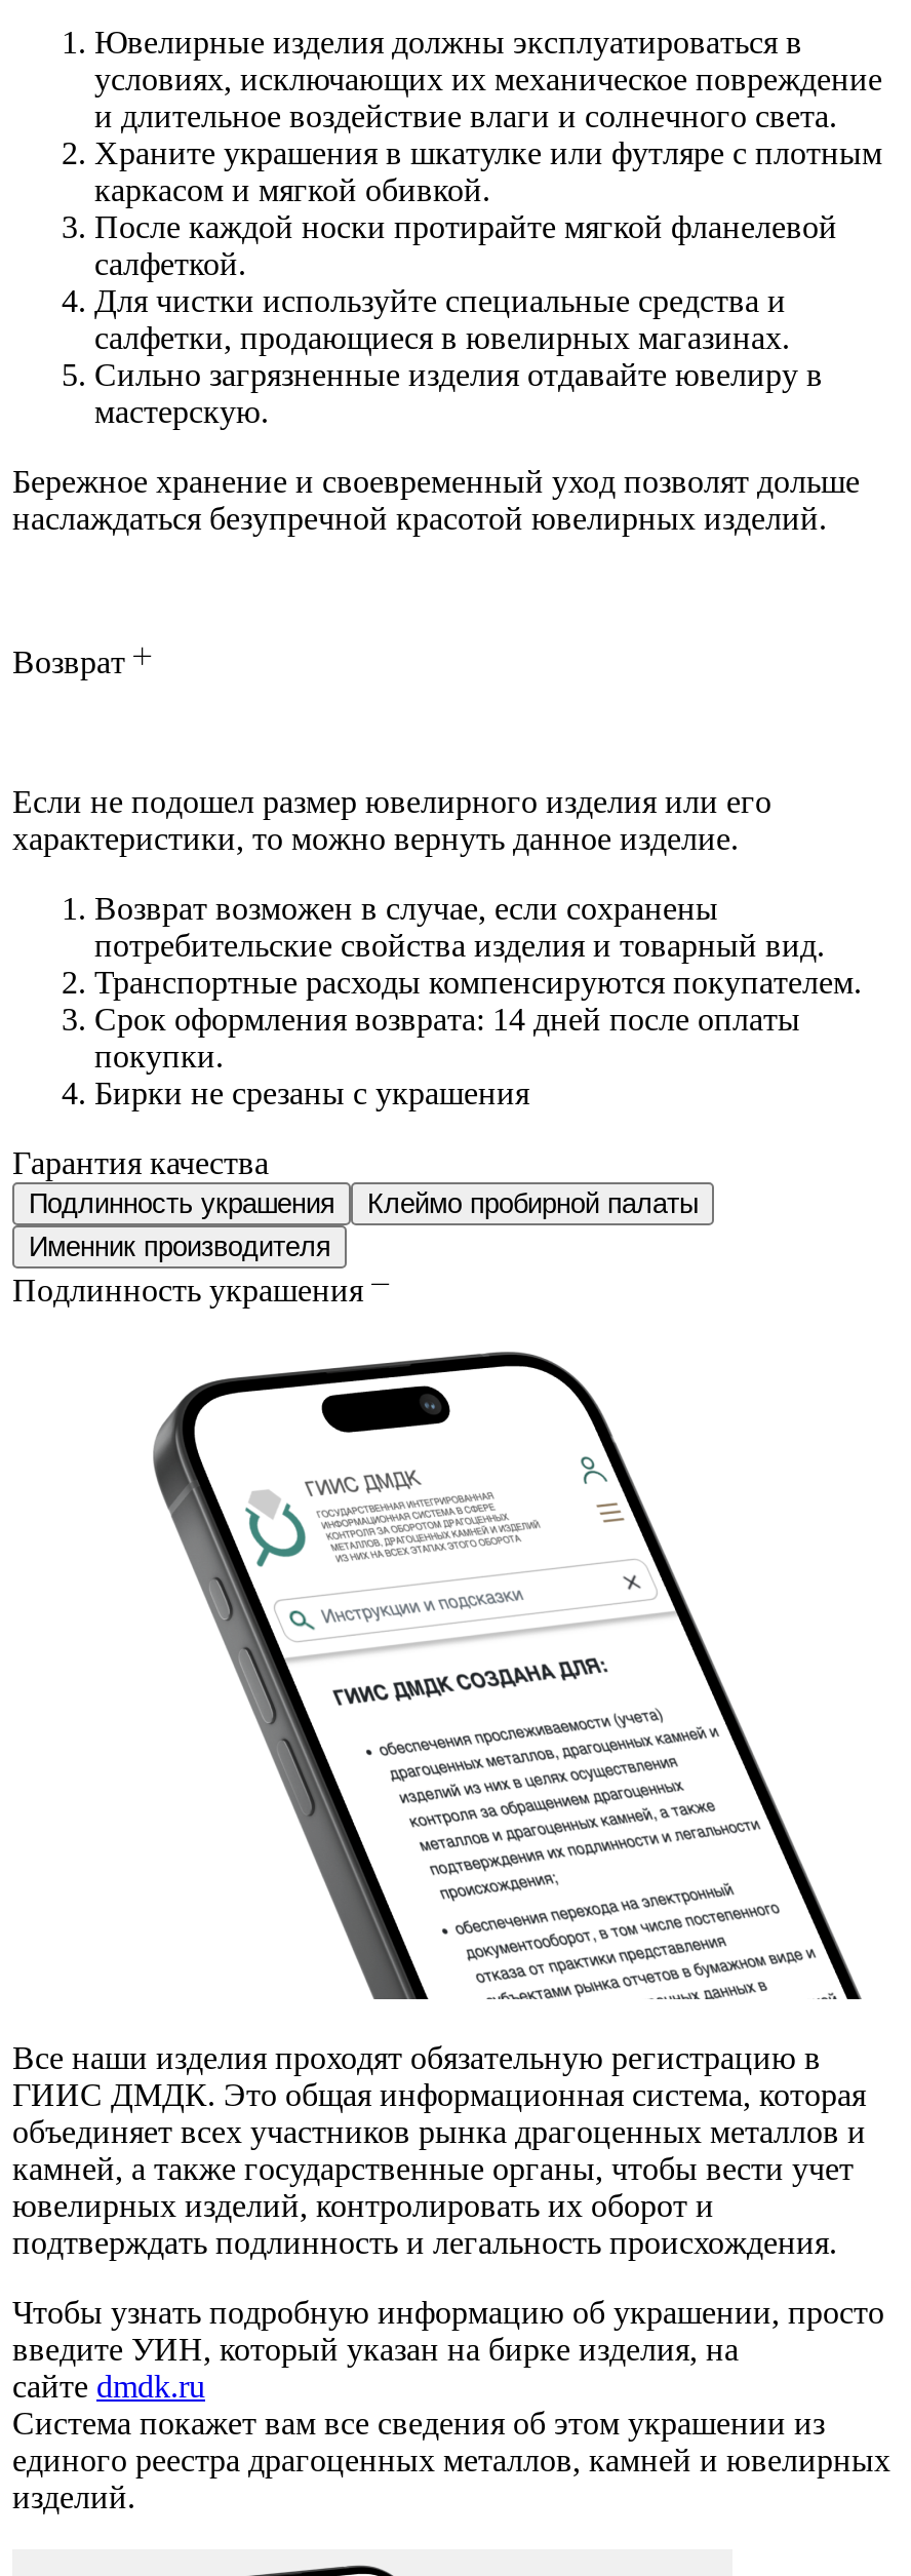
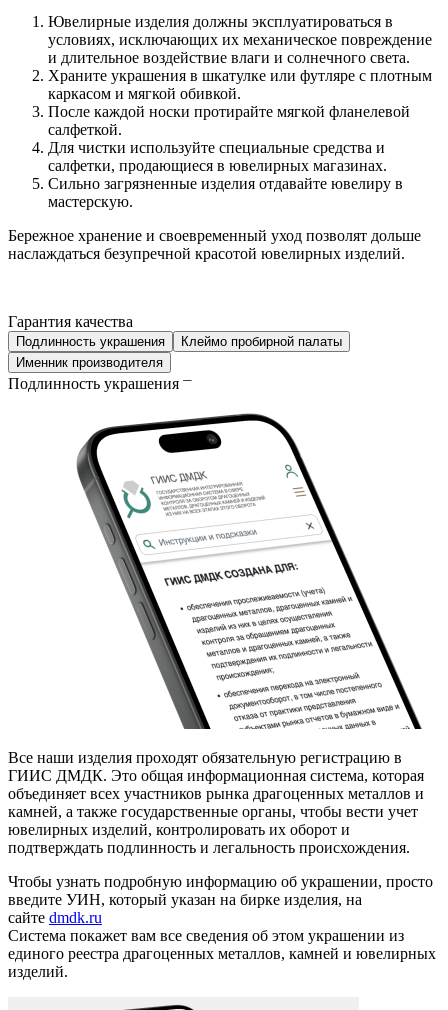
- Возврат

- Если не подошел размер ювелирного изделия или его
- характеристики, то можно вернуть данное изделие.
- Возврат возможен в случае, если сохранены
- потребительские свойства изделия и товарный вид.
- Транспортные расходы компенсируются покупателем.
- Срок оформления возврата: 14 дней после оплаты
- покупки.
- Бирки не срезаны с украшения
